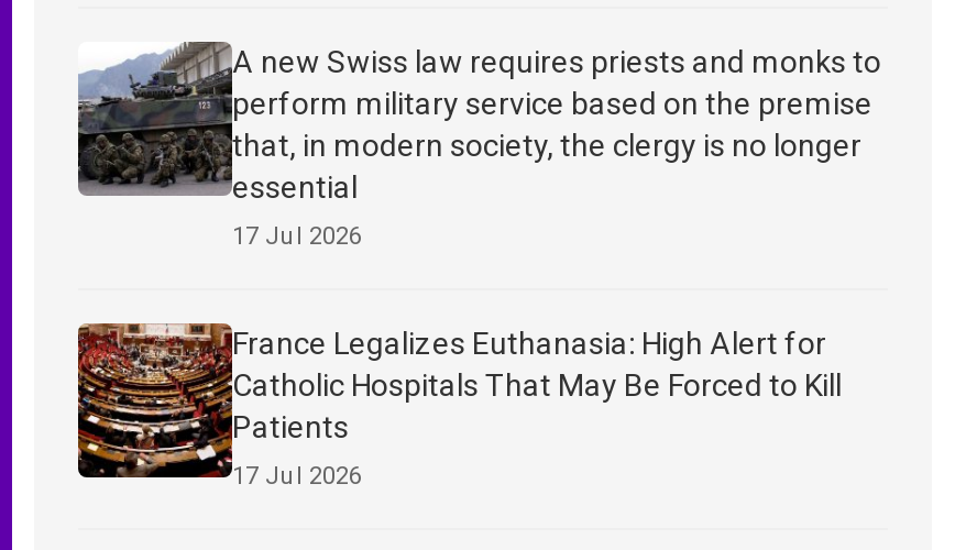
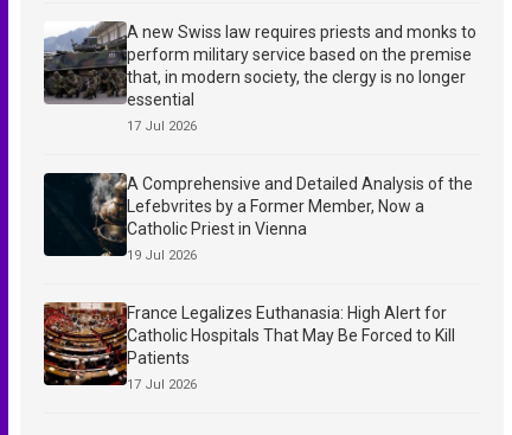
+ [image]
+ A Comprehensive and Detailed Analysis of the
+ Lefebvrites by a Former Member, Now a
+ Catholic Priest in Vienna
+ 19 Jul 2026
